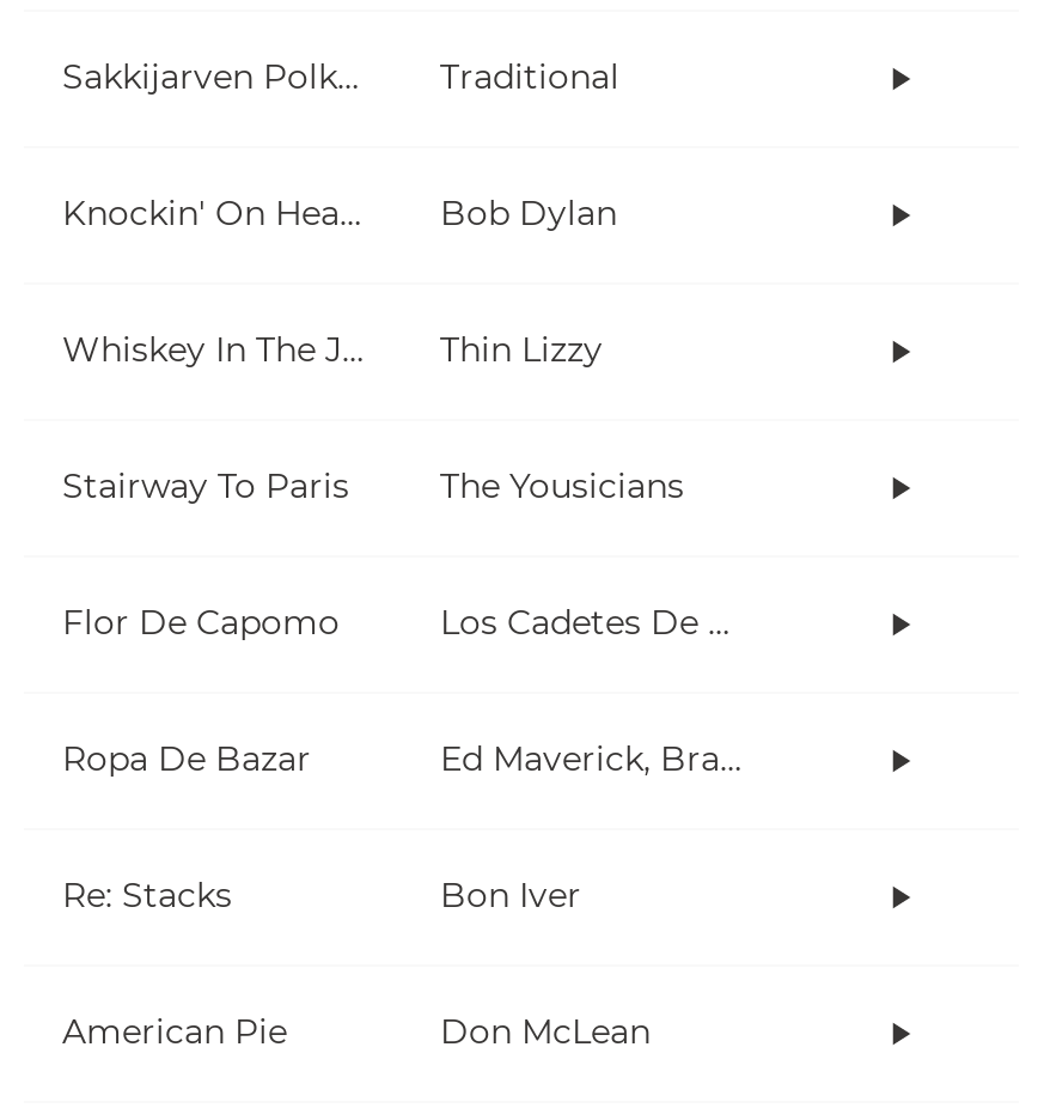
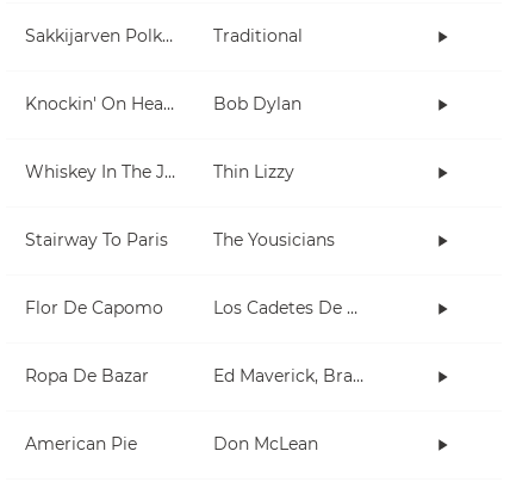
- Re: Stacks
- Bon Iver
